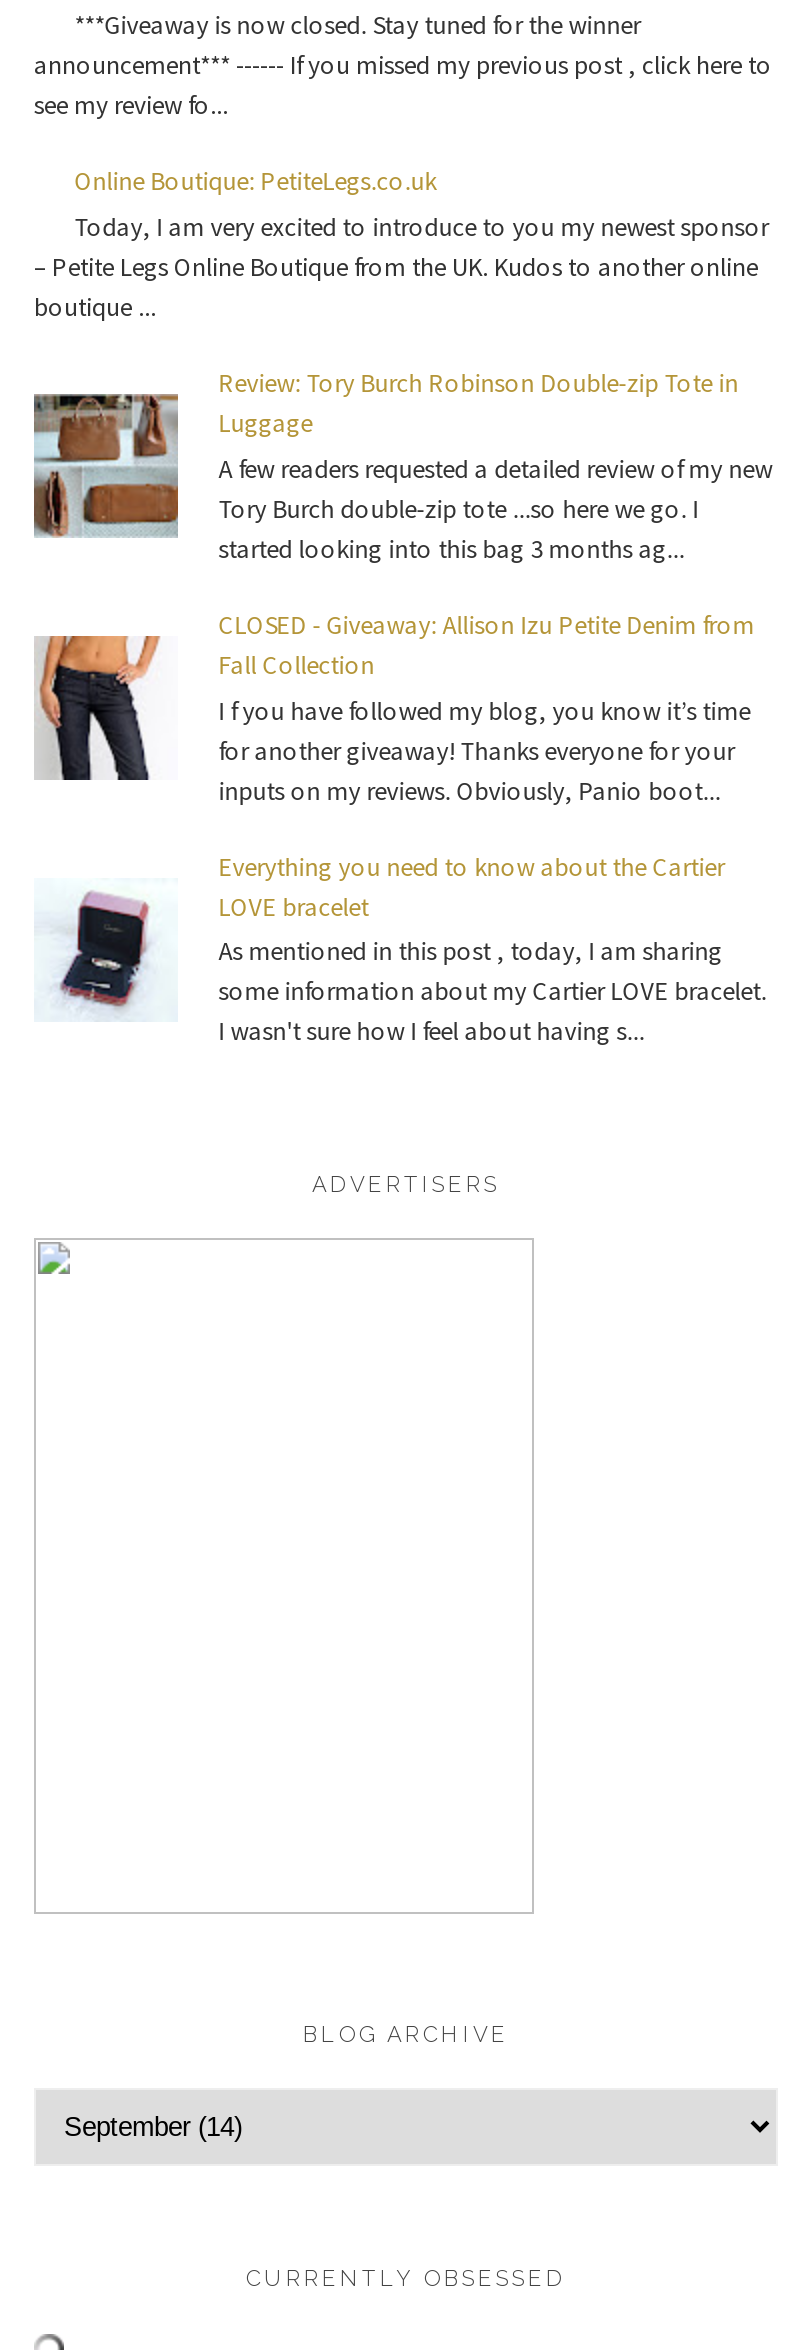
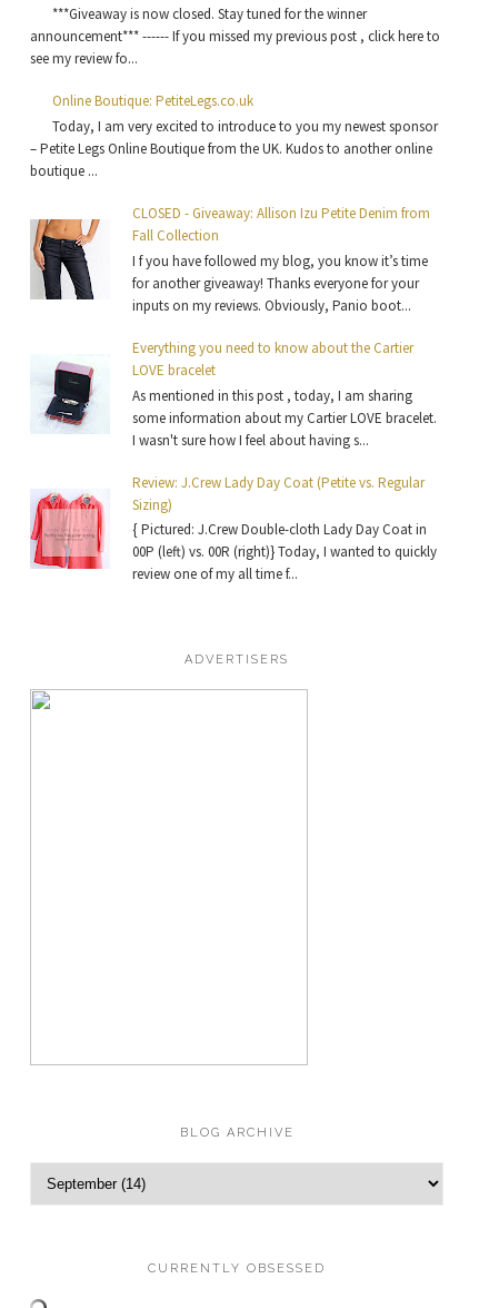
- [image]
- Review: Tory Burch Robinson Double-zip Tote in
- Luggage
- A few readers requested a detailed review of my new
- Tory Burch double-zip tote ...so here we go. I
- started looking into this bag 3 months ag...

moved up: [image] | CLOSED - Giveaway: Allison Izu Petite Denim from | Fall Collection | ... | some information about my Cartier LOVE bracelet. | I wasn't sure how I feel about having s...

+ [image]
+ Review: J.Crew Lady Day Coat (Petite vs. Regular
+ Sizing)
+ { Pictured: J.Crew Double-cloth Lady Day Coat in
+ 00P (left) vs. 00R (right)} Today, I wanted to quickly
+ review one of my all time f...
